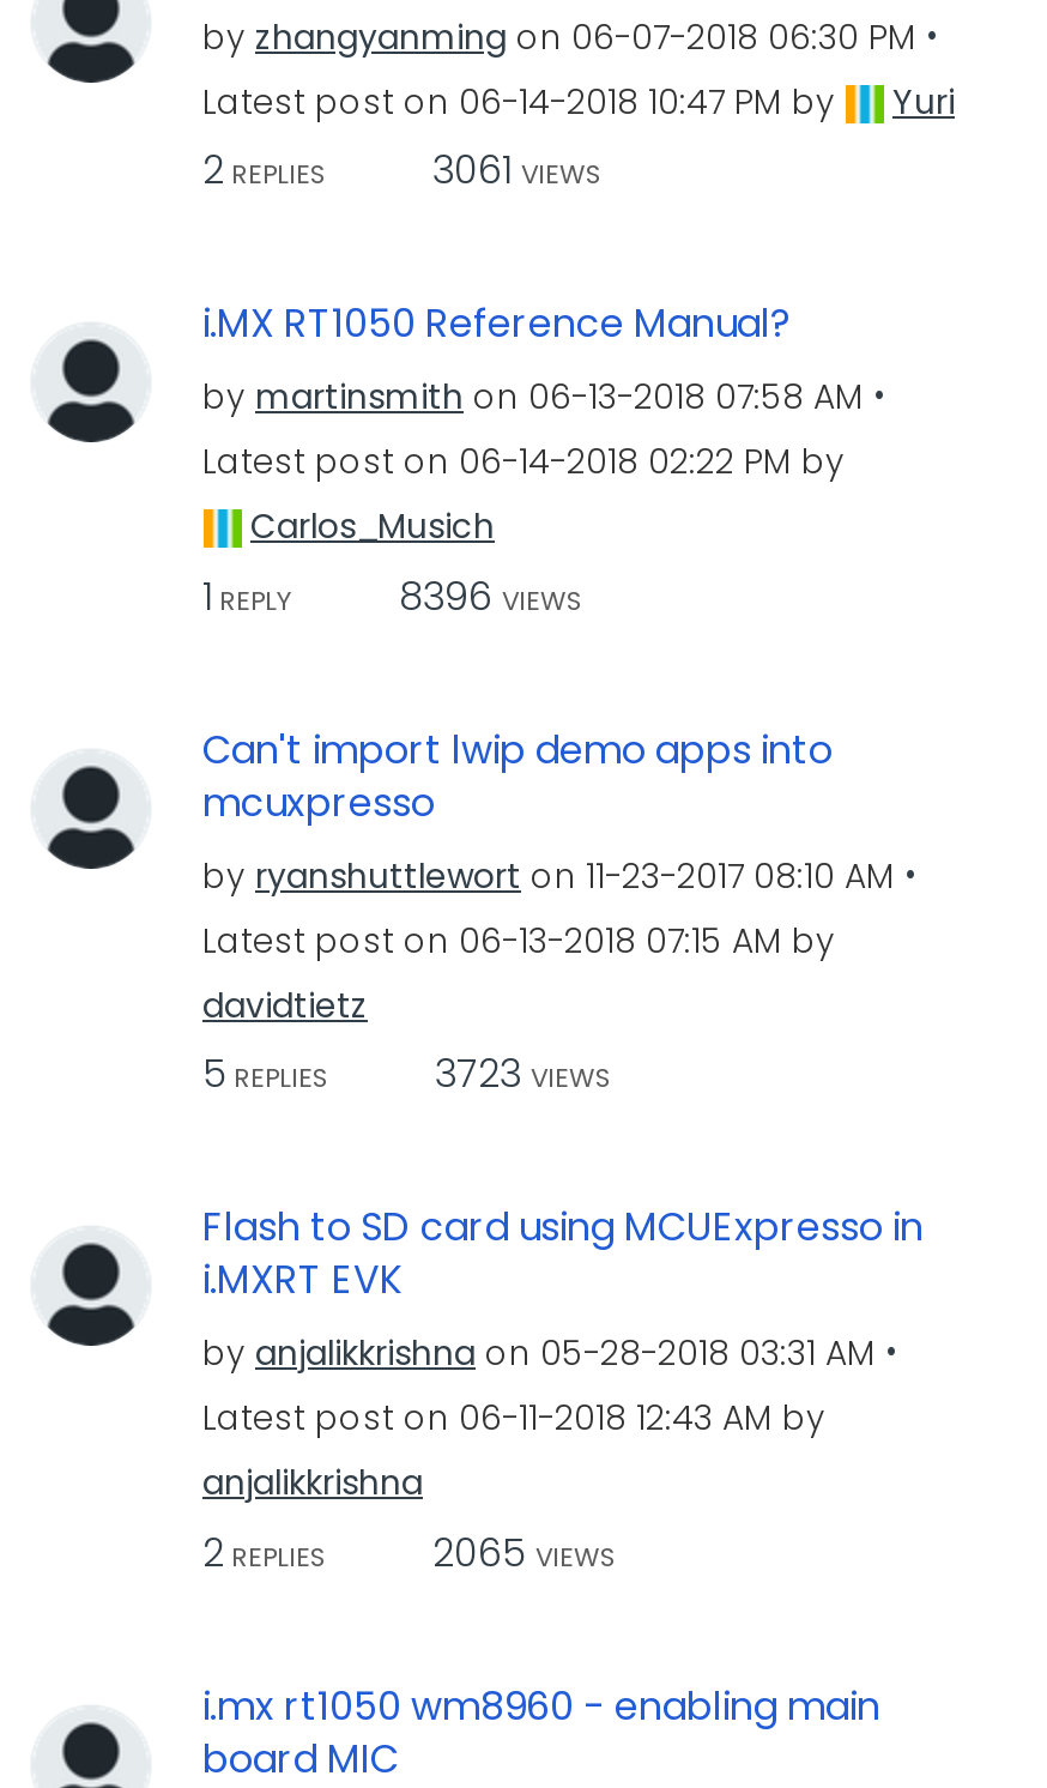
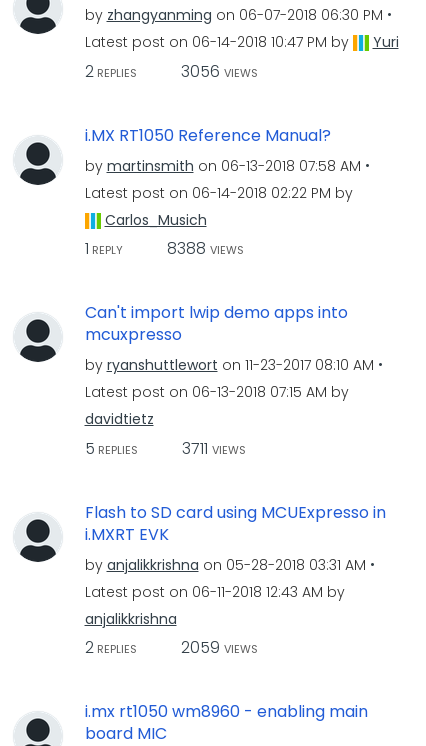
- 2 REPLIES 3061 VIEWS
+ 2 REPLIES 3056 VIEWS

- 1 REPLY 8396 VIEWS
+ 1 REPLY 8388 VIEWS

- 5 REPLIES 3723 VIEWS
+ 5 REPLIES 3711 VIEWS

- 2 REPLIES 2065 VIEWS
+ 2 REPLIES 2059 VIEWS
